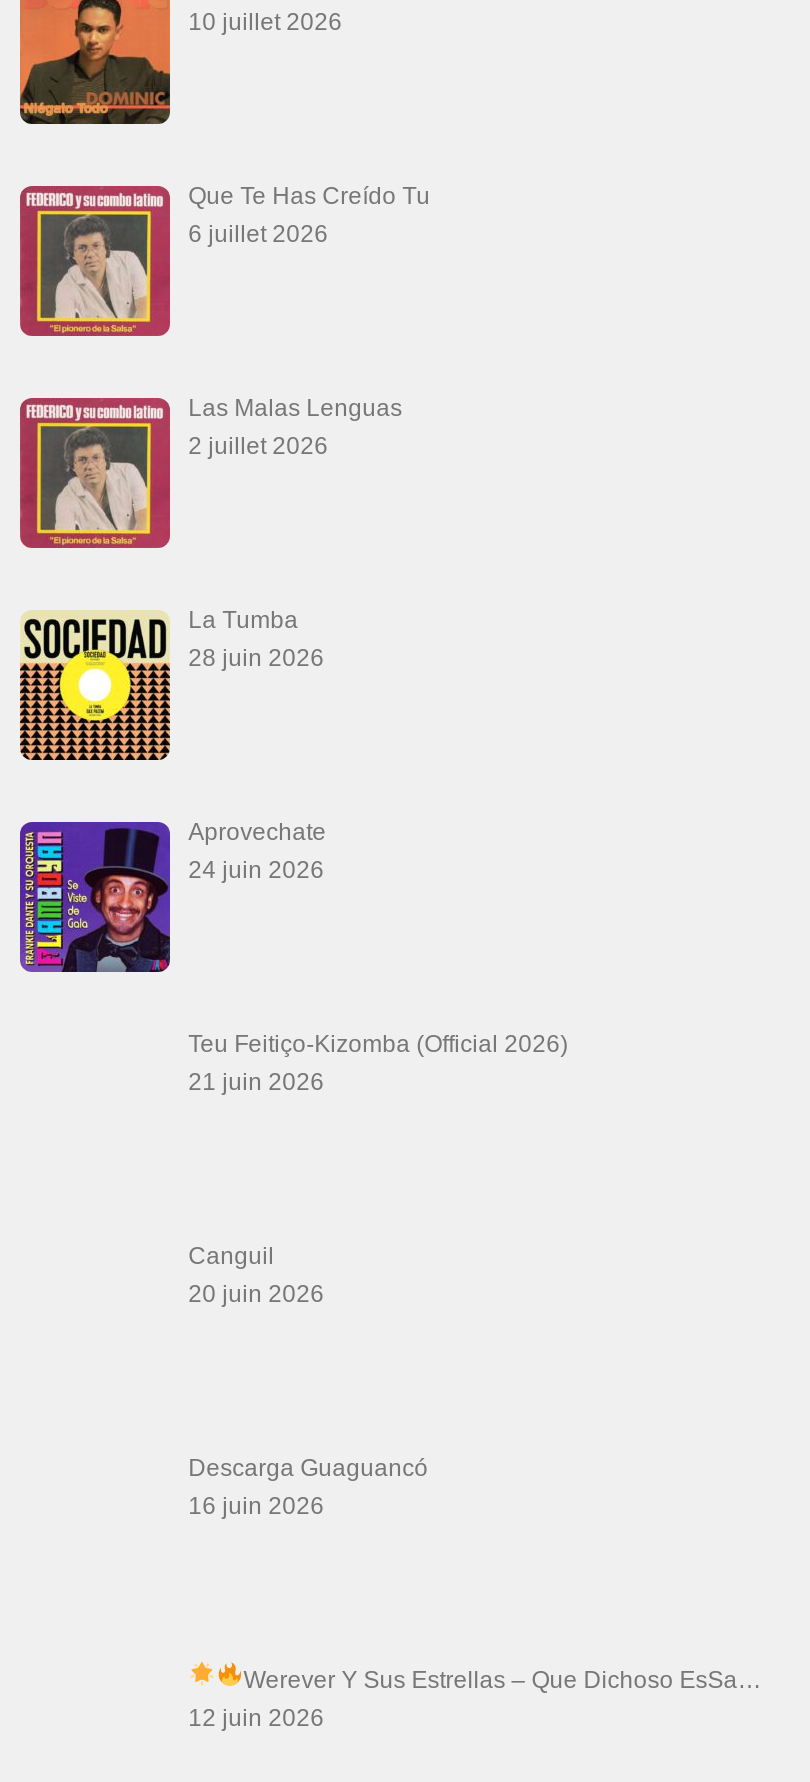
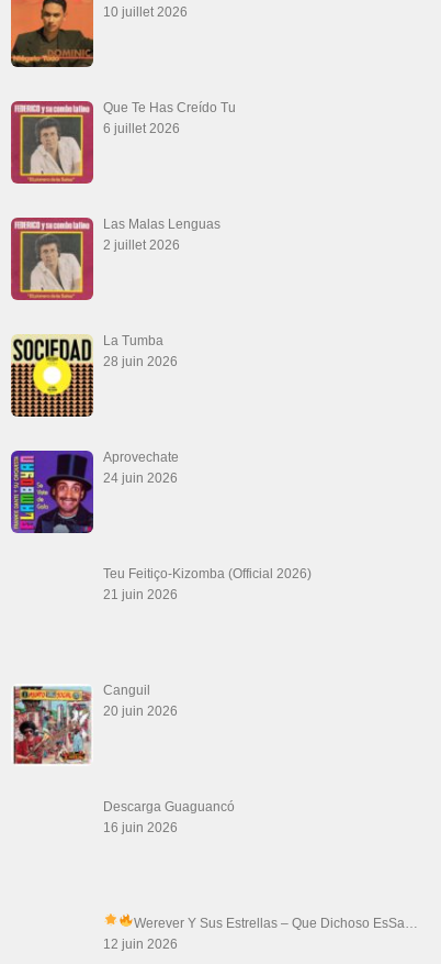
+ [image]
